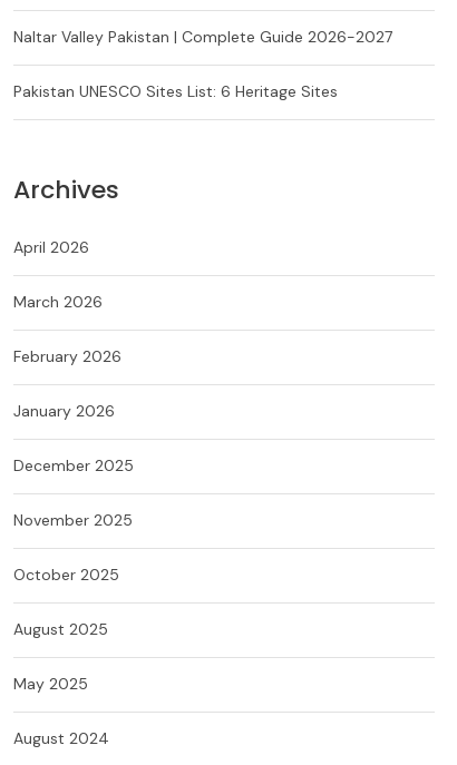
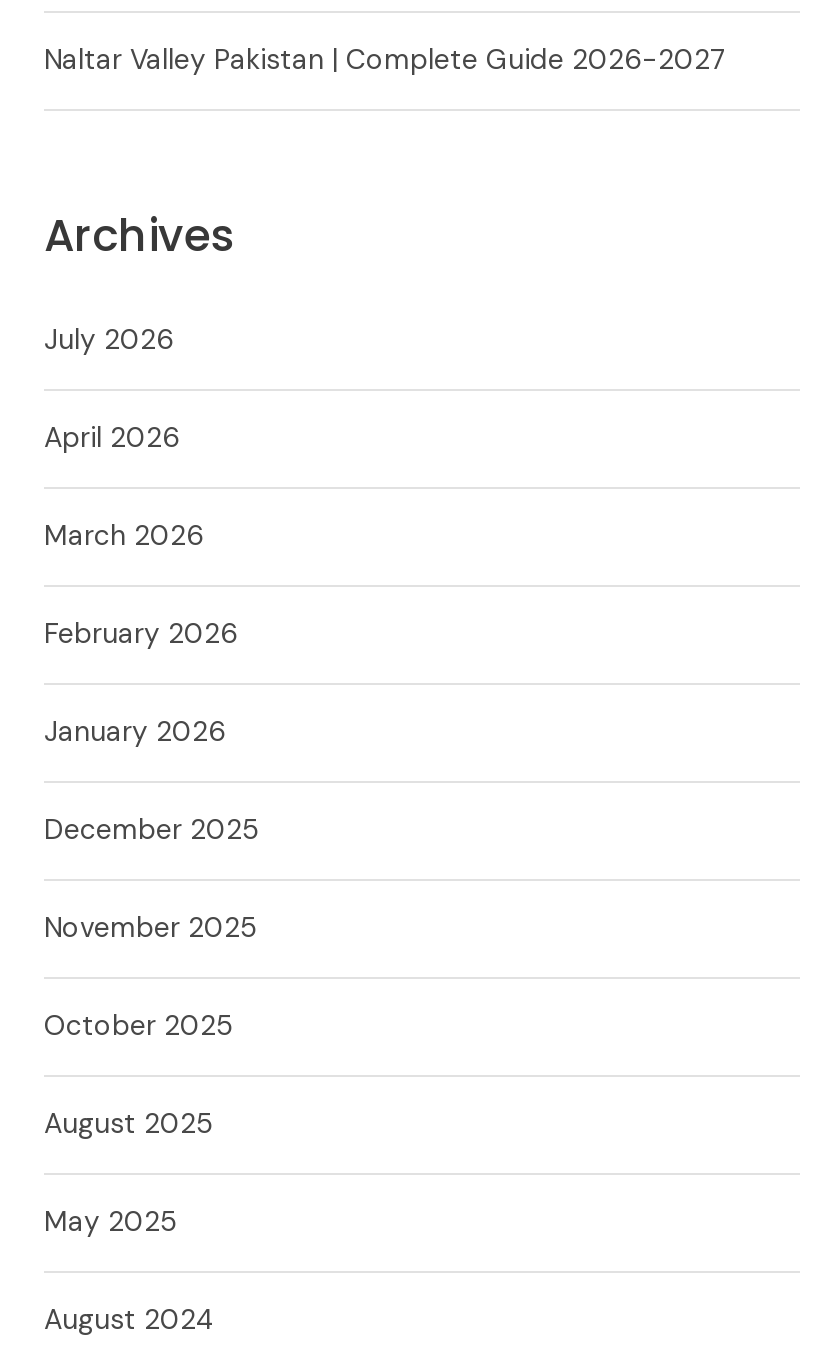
- Pakistan UNESCO Sites List: 6 Heritage Sites

moved up: Archives

+ July 2026
